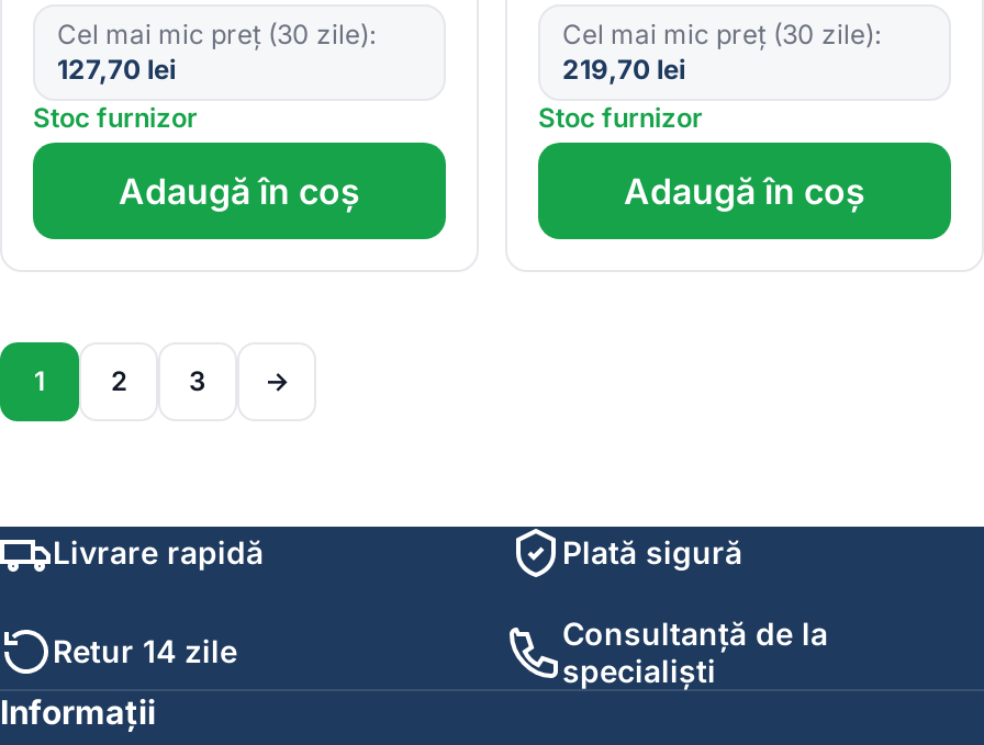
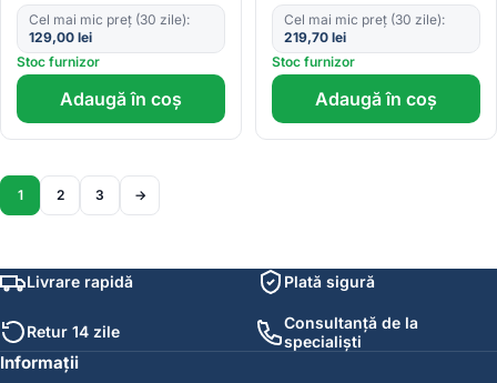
- 127,70 lei
+ 129,00 lei
